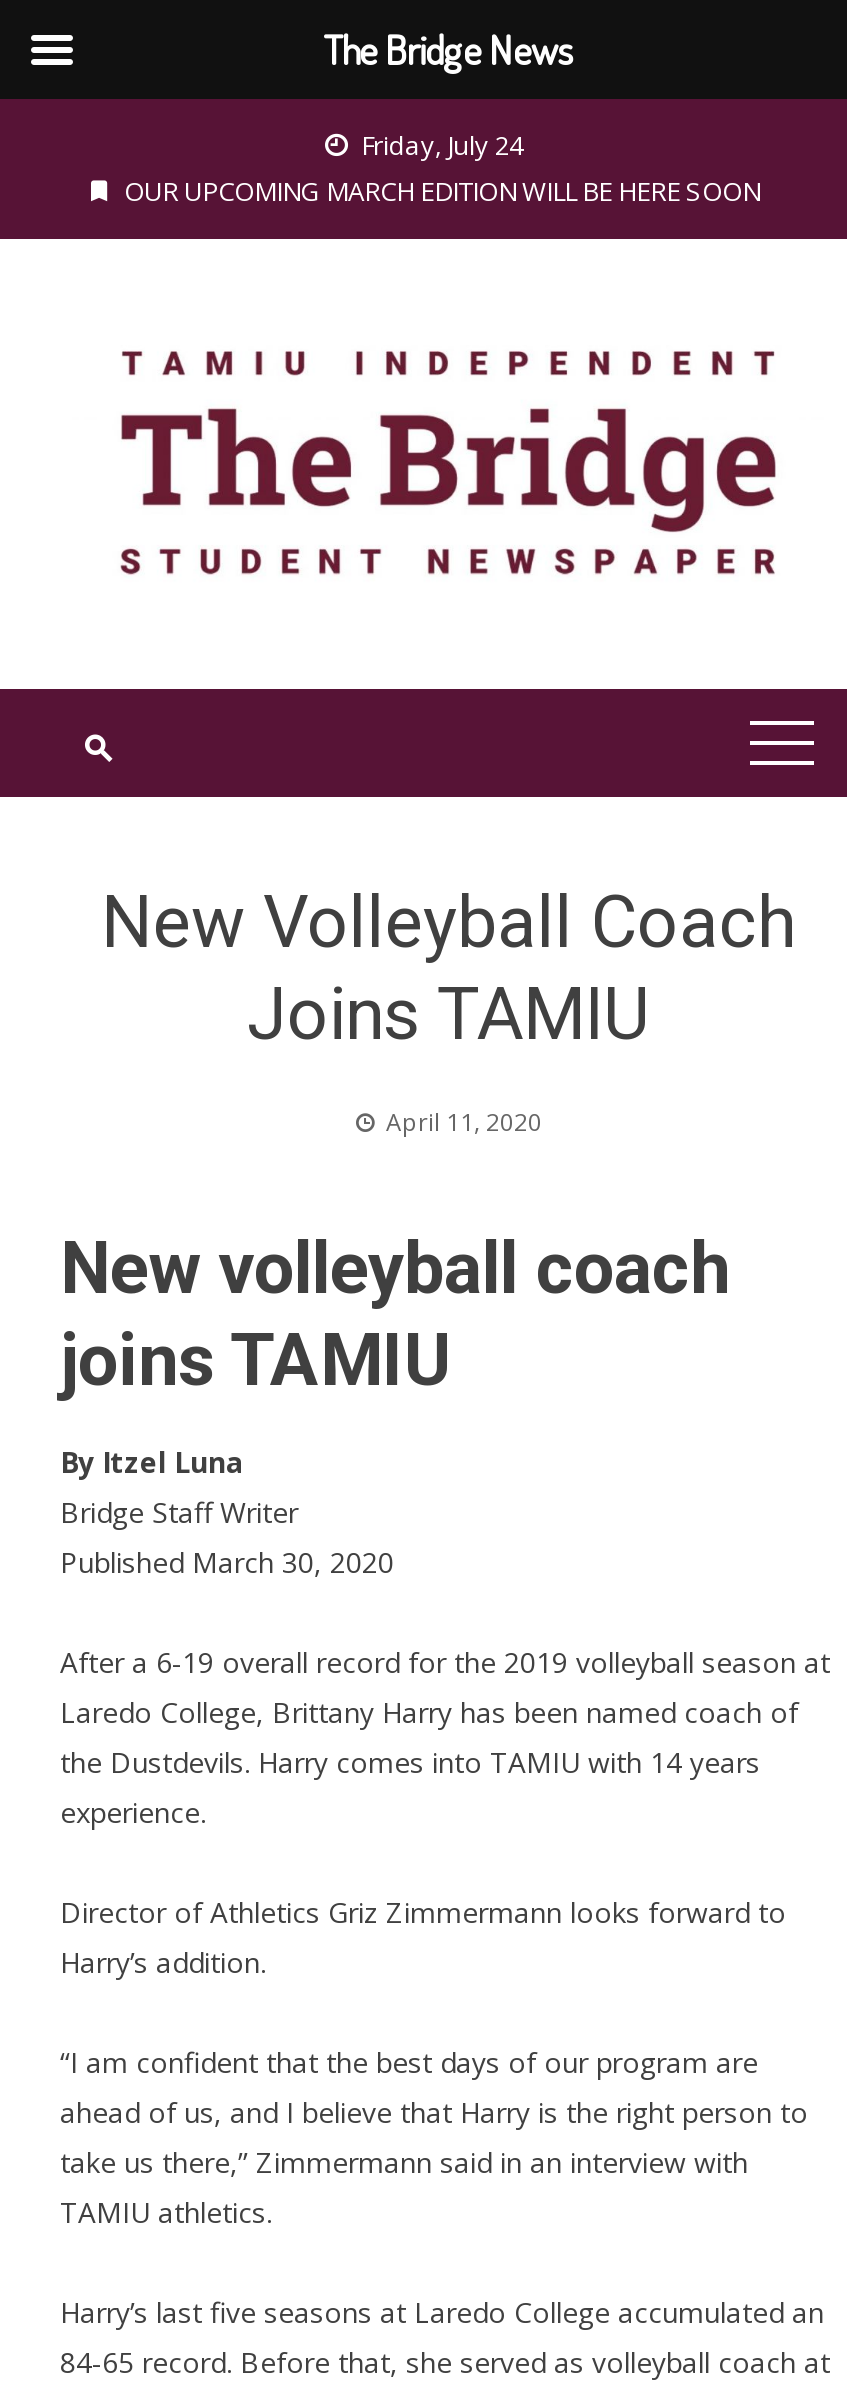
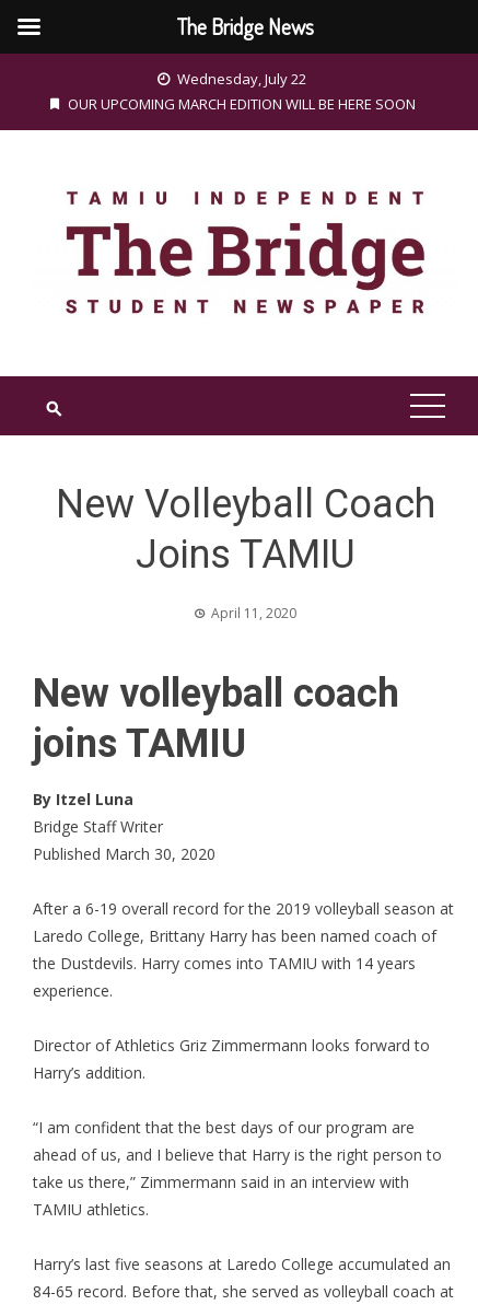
- Friday, July 24
+ Wednesday, July 22
